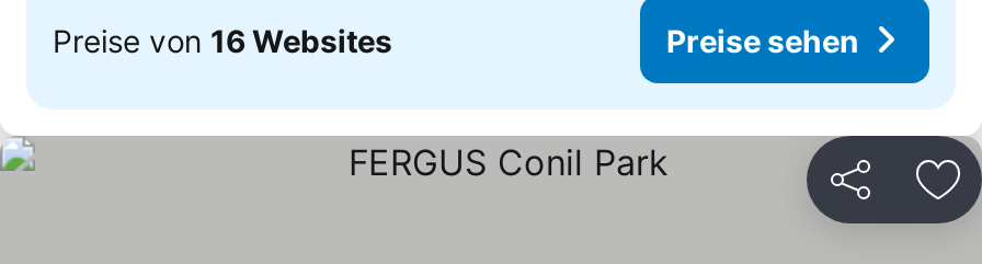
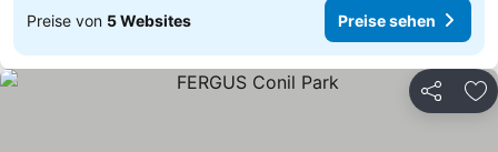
- Preise von 16 Websites
+ Preise von 5 Websites
